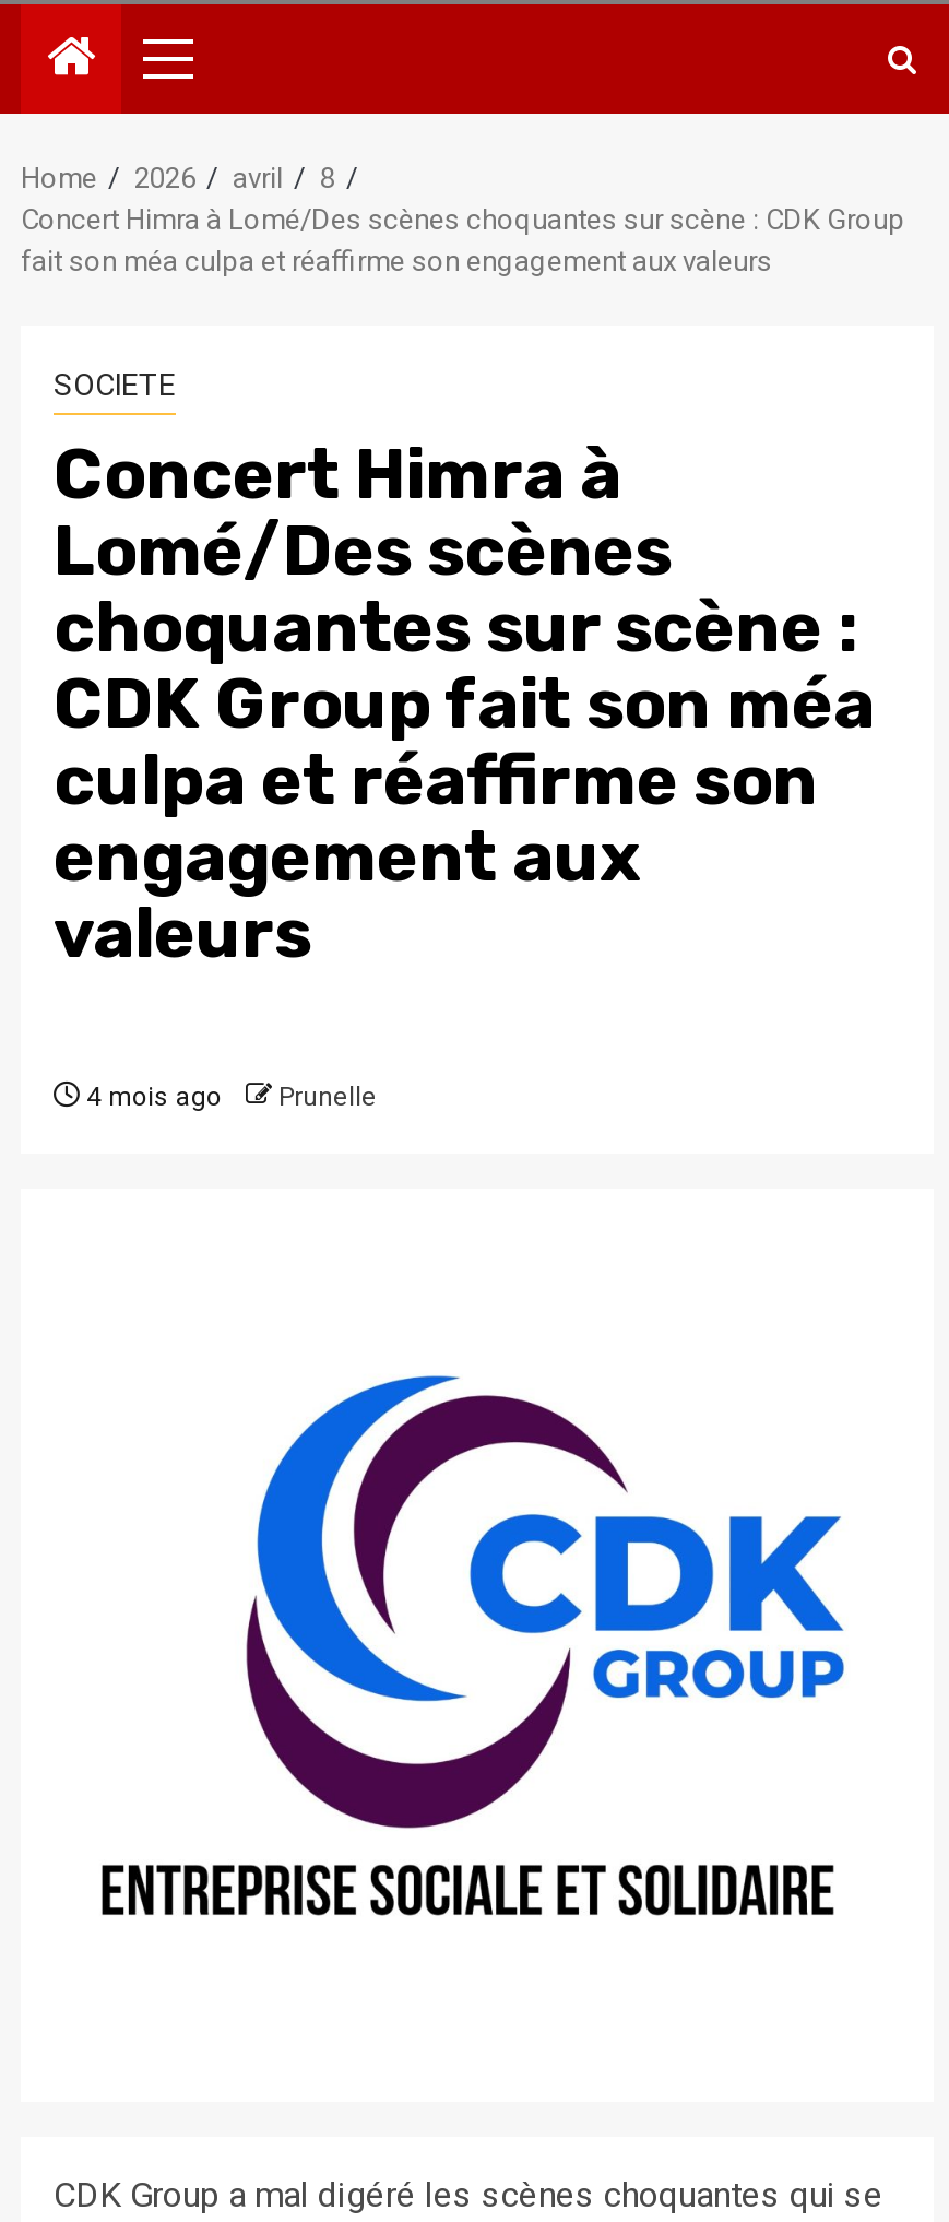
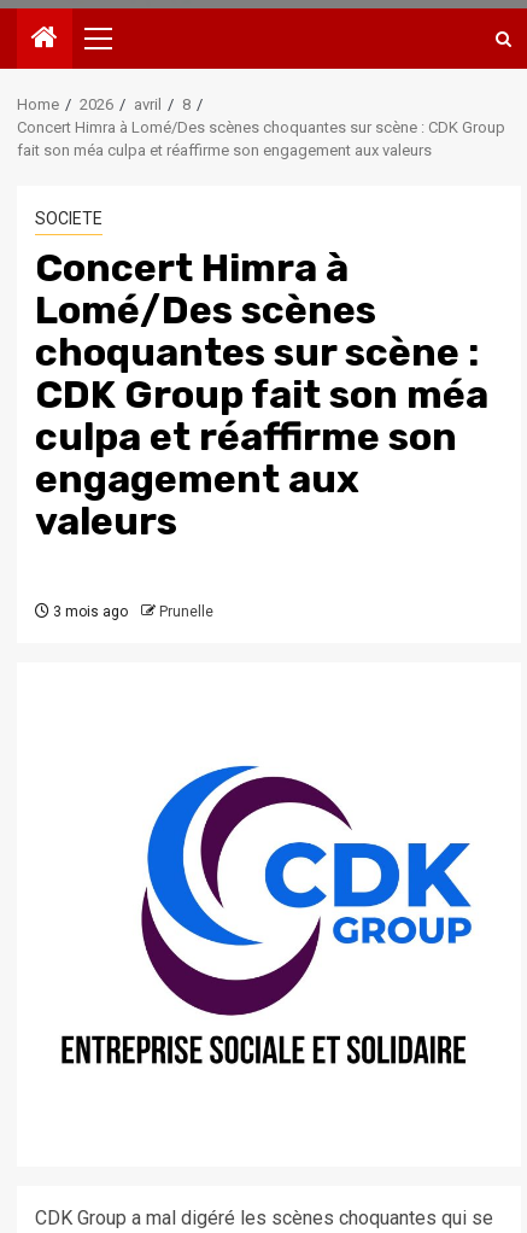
- 4 mois ago Prunelle
+ 3 mois ago Prunelle
